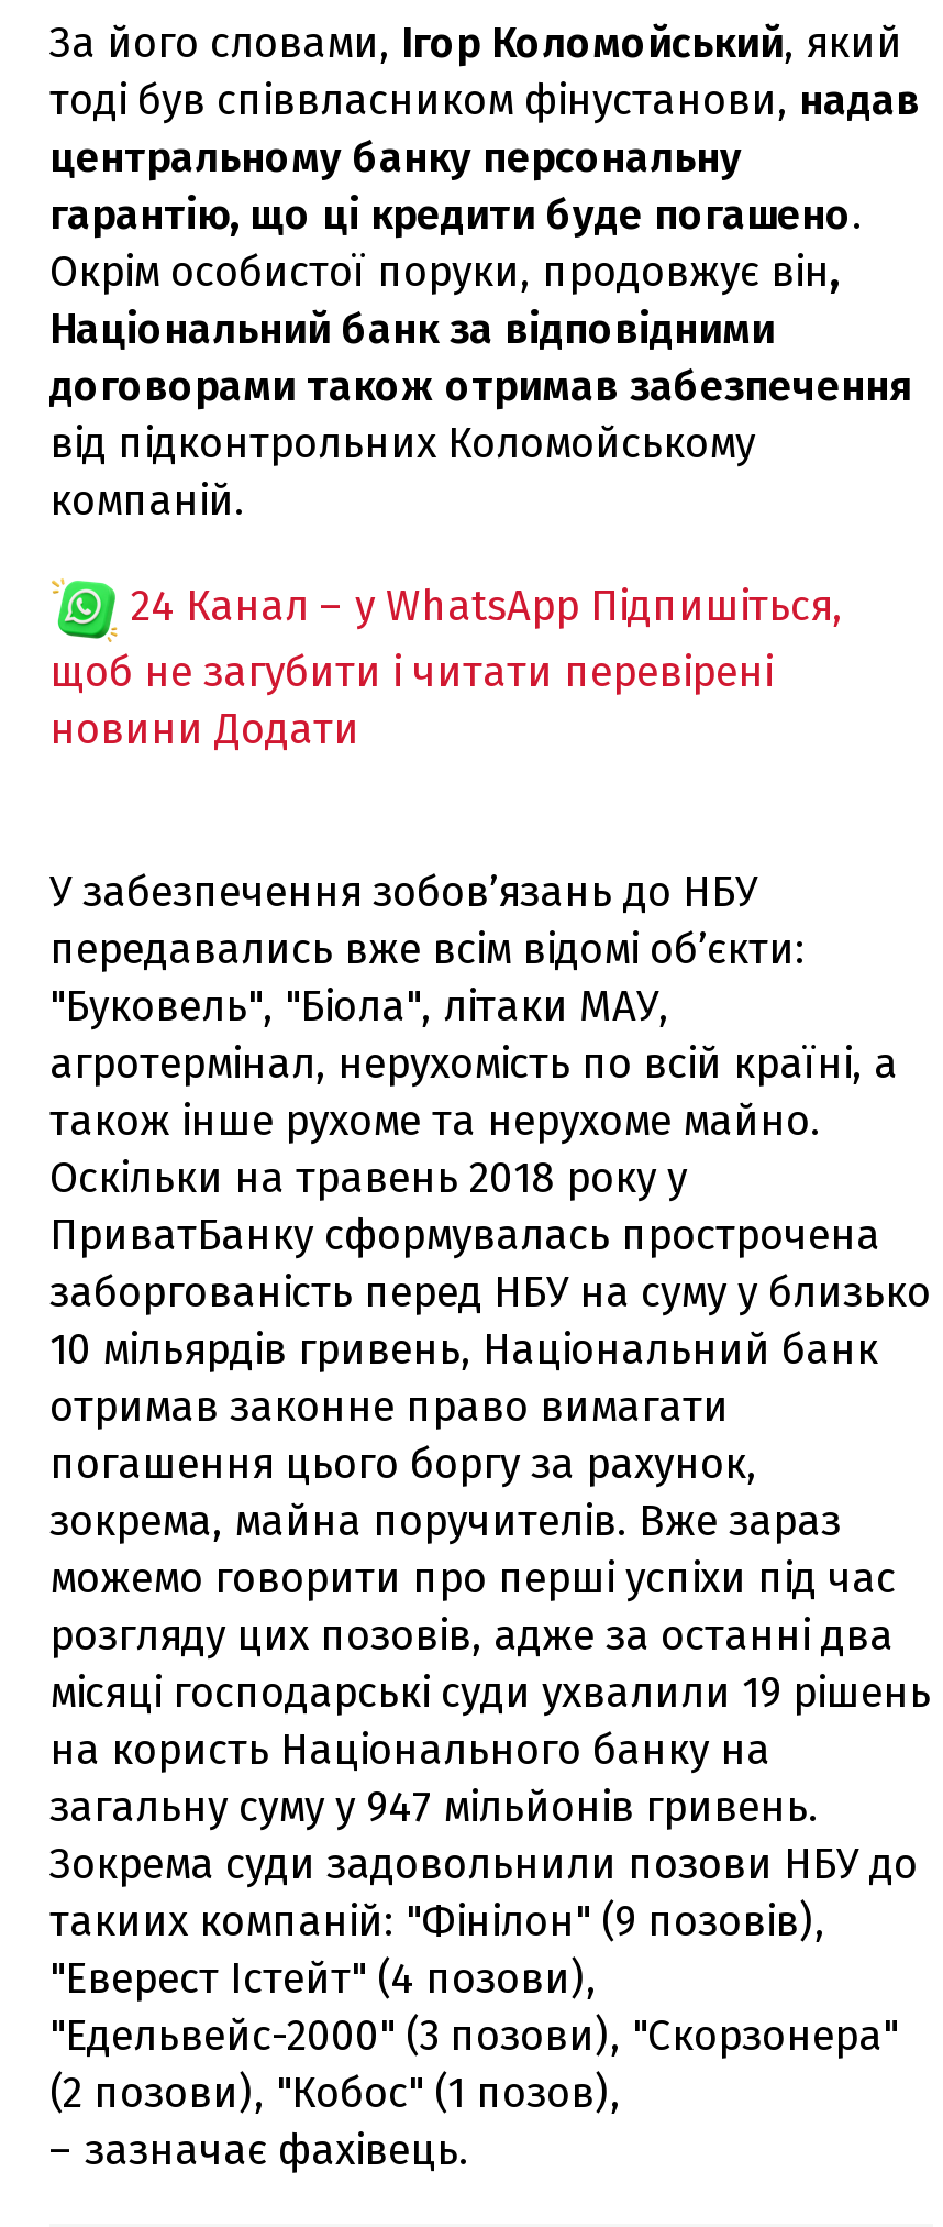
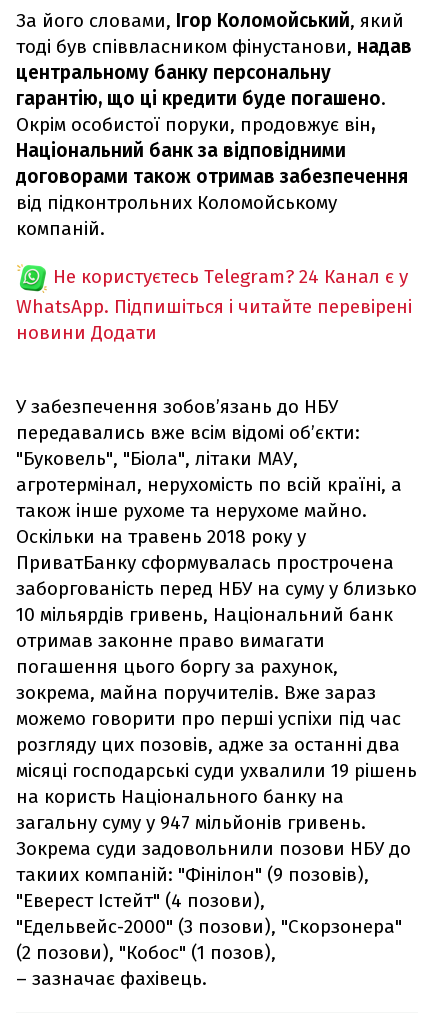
- 24 Канал – у WhatsApp Підпишіться,
- щоб не загубити і читати перевірені
+ Не користуєтесь Telegram? 24 Канал є у
+ WhatsApp. Підпишіться і читайте перевірені
